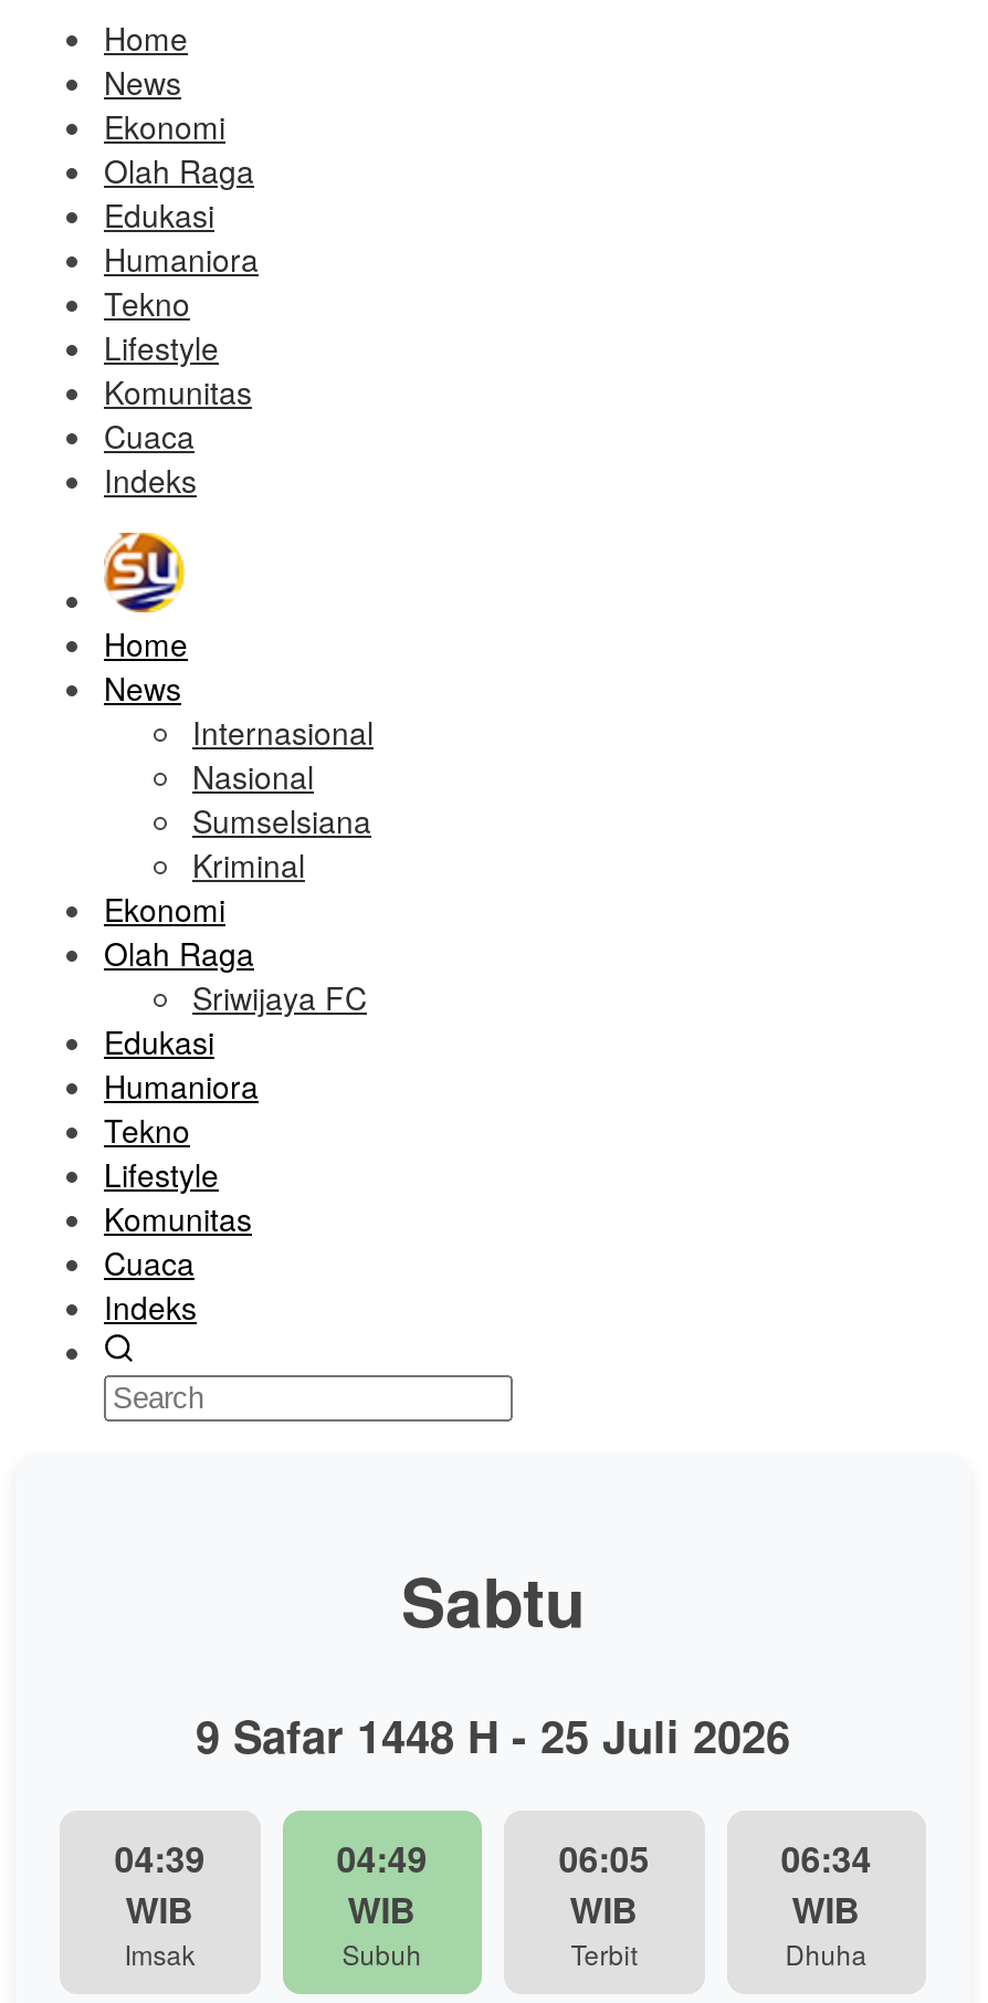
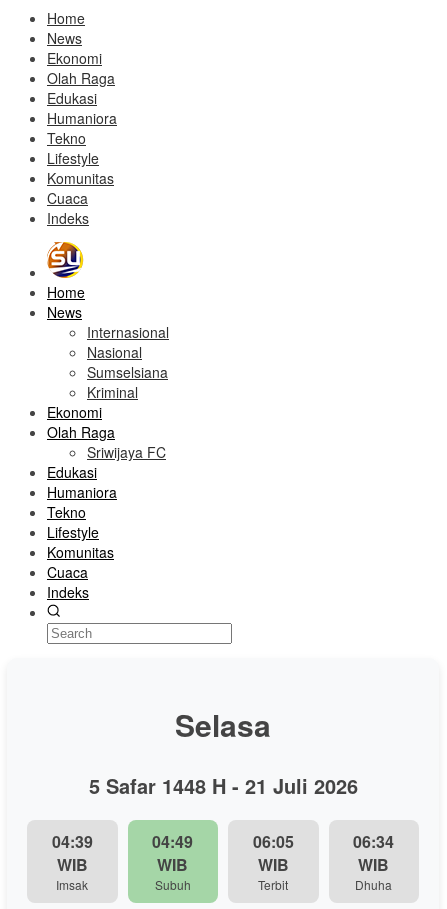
- Sabtu
+ Selasa

- 9 Safar 1448 H - 25 Juli 2026
+ 5 Safar 1448 H - 21 Juli 2026
